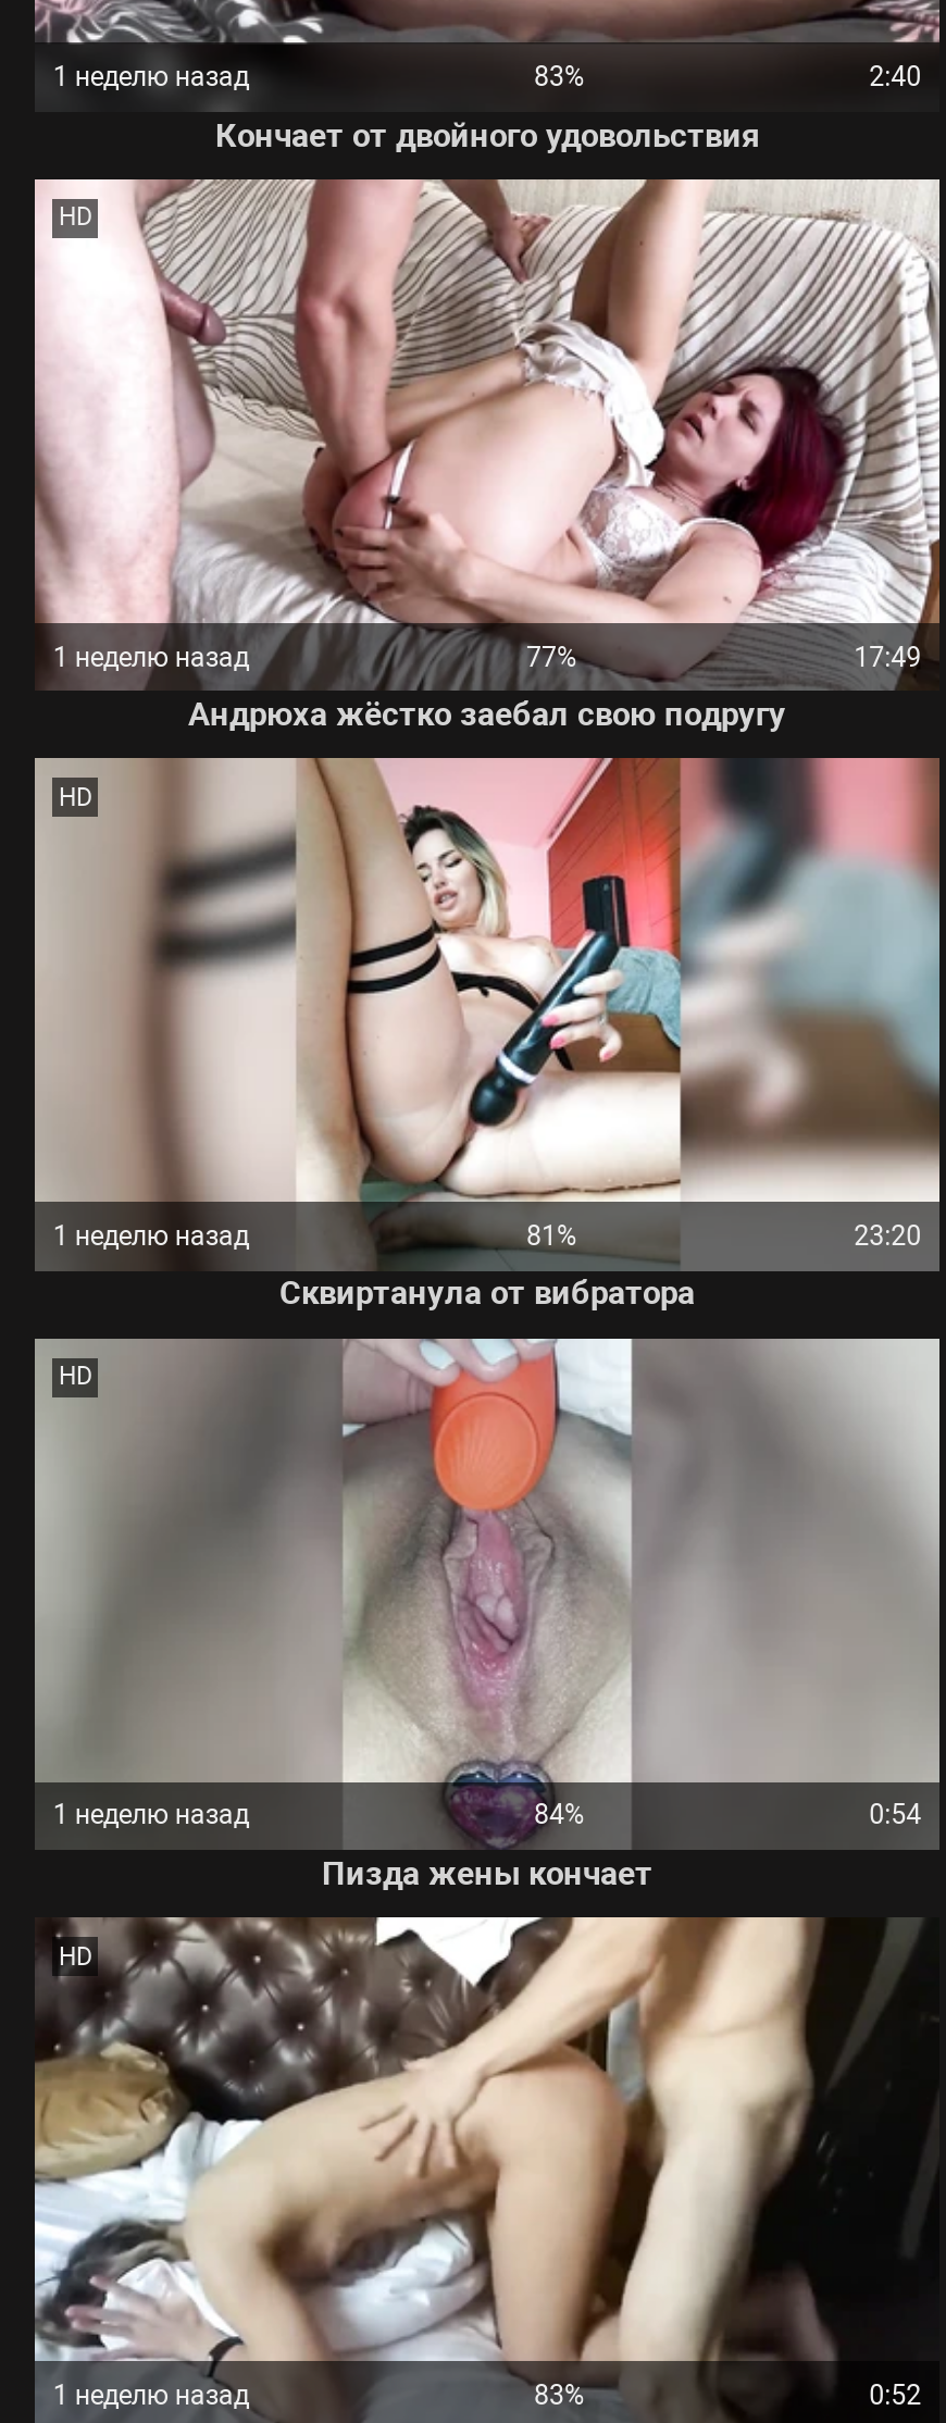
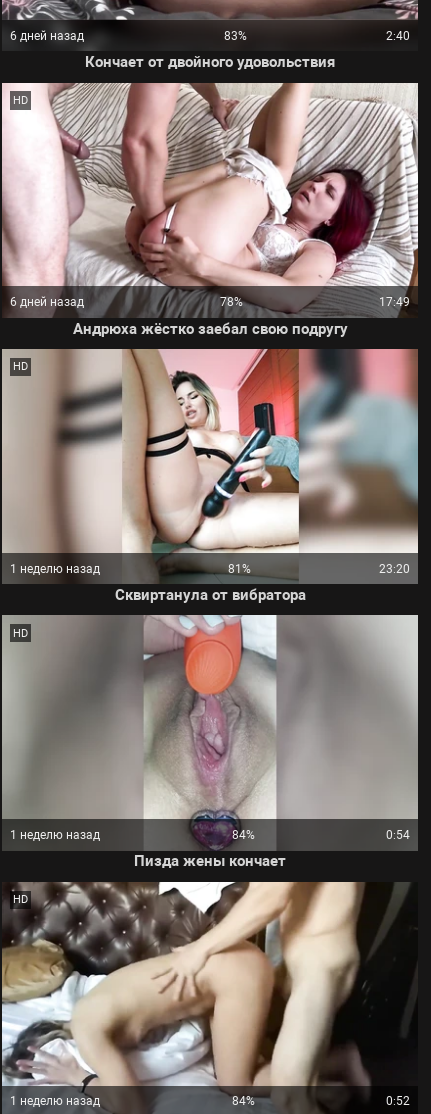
- 1 неделю назад
+ 6 дней назад

- 1 неделю назад
+ 6 дней назад

- 77%
+ 78%

- 83%
+ 84%
